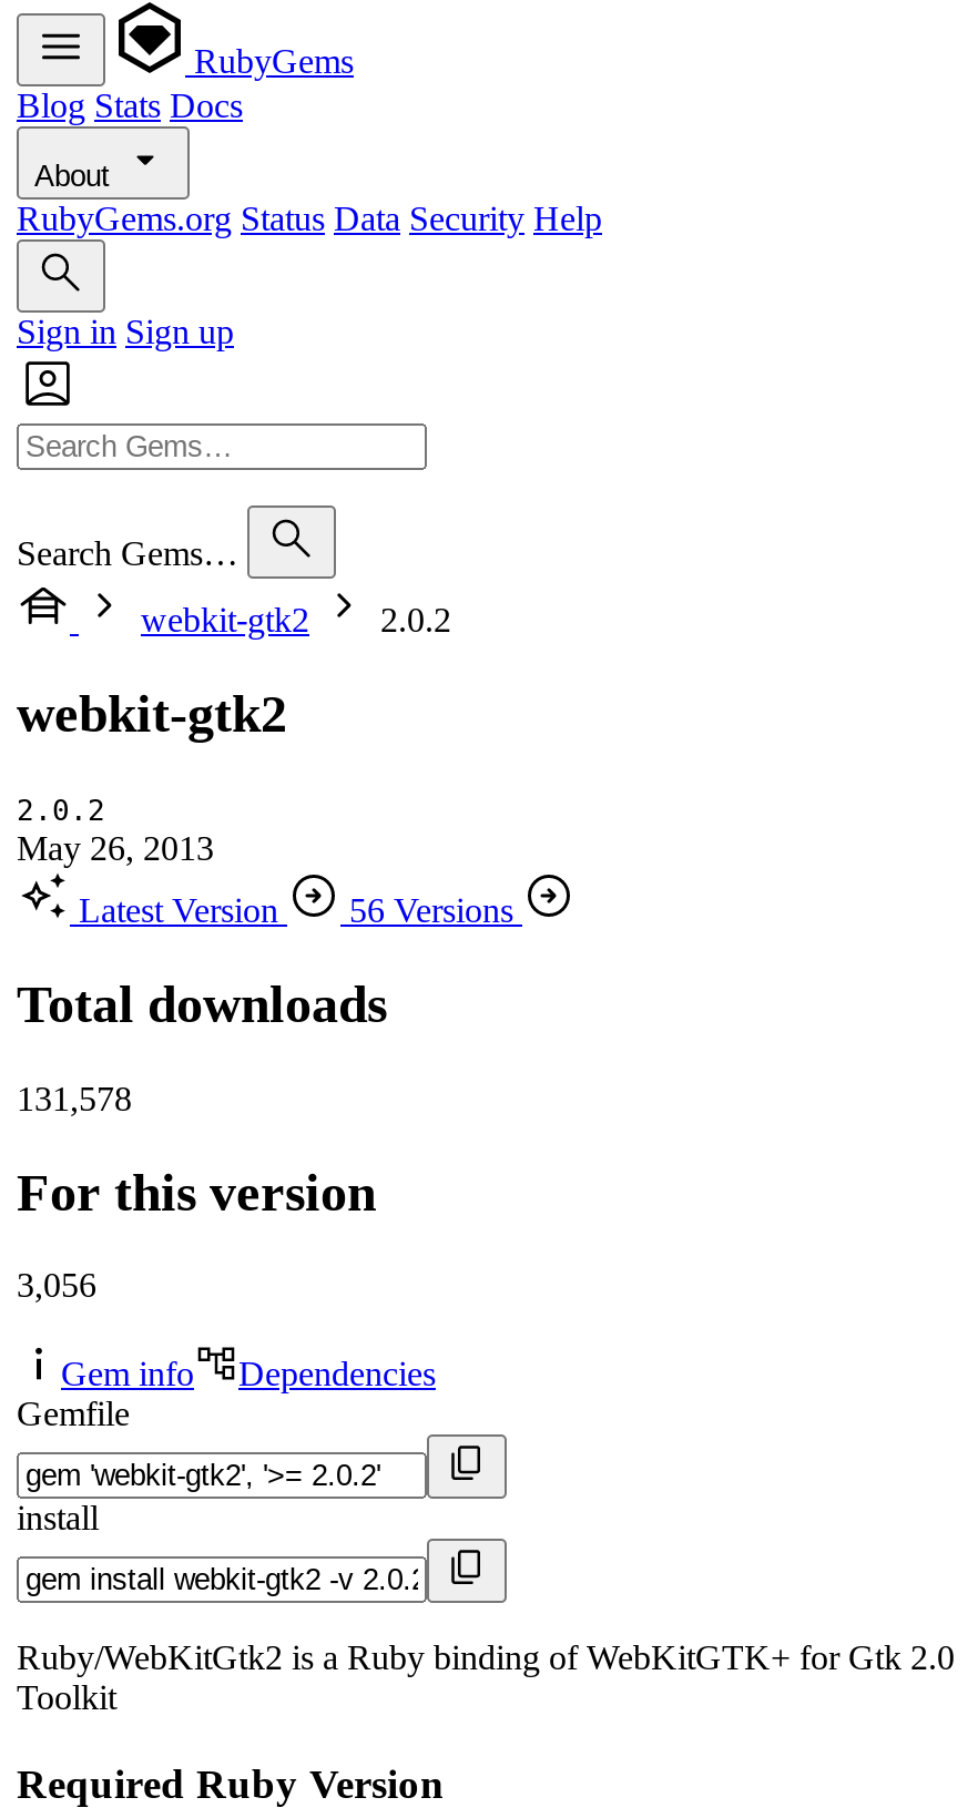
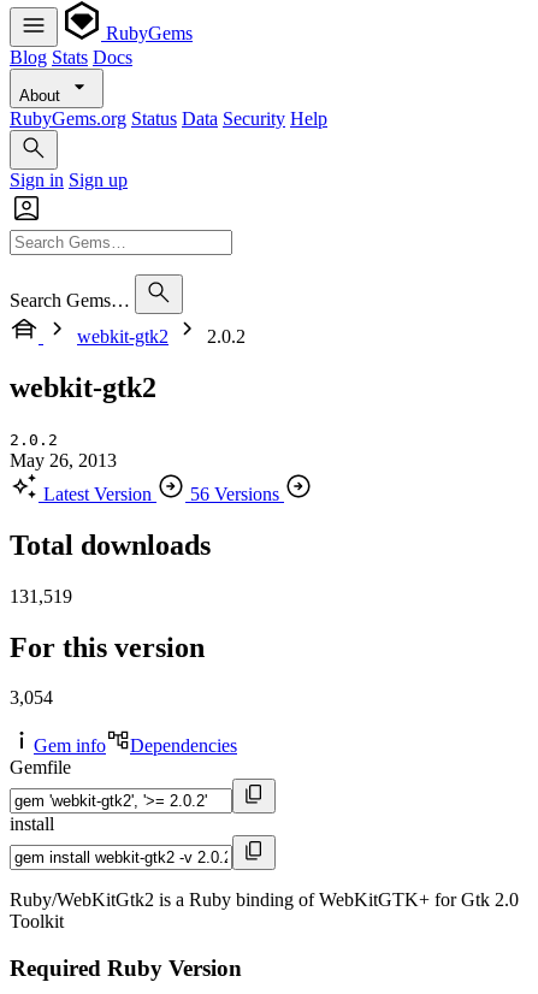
- 131,578
+ 131,519

- 3,056
+ 3,054
